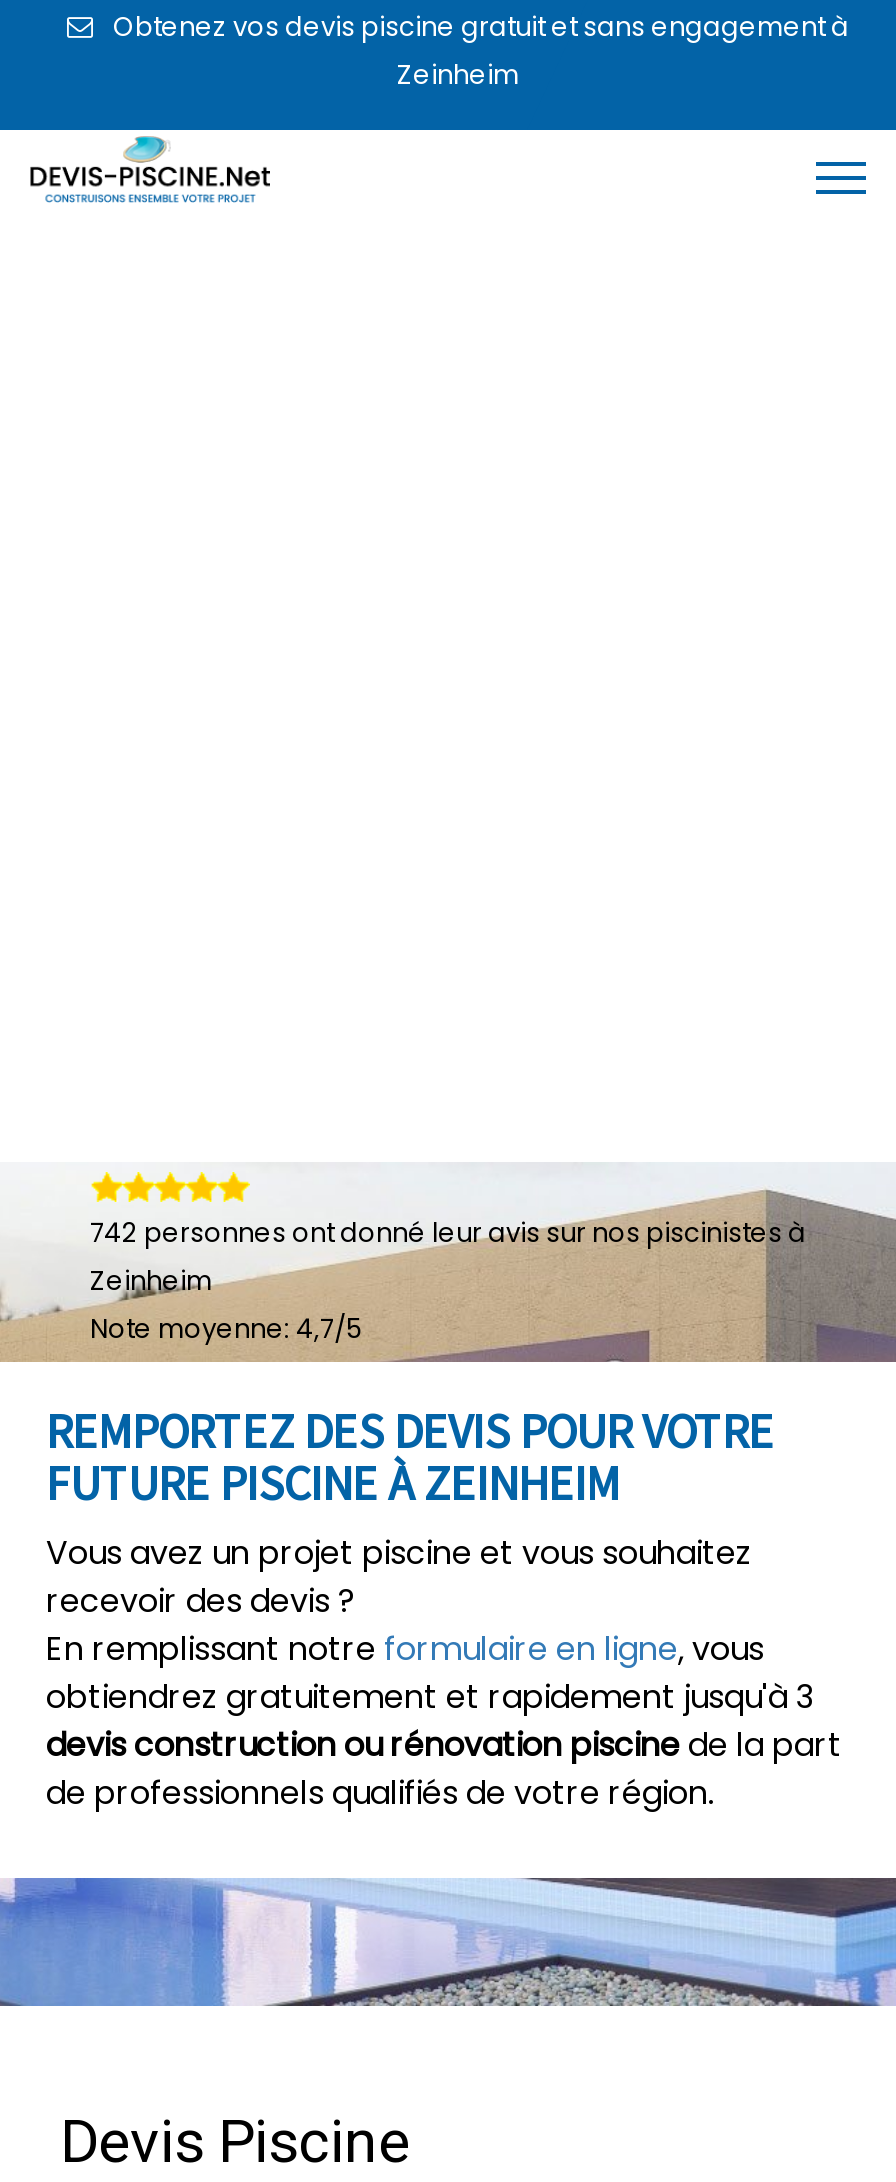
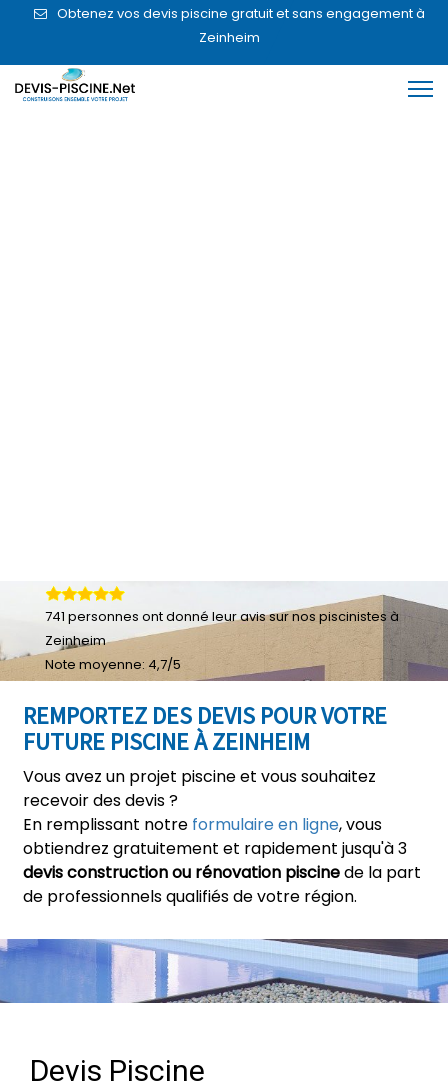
- 742 personnes ont donné leur avis sur nos piscinistes à
+ 741 personnes ont donné leur avis sur nos piscinistes à
